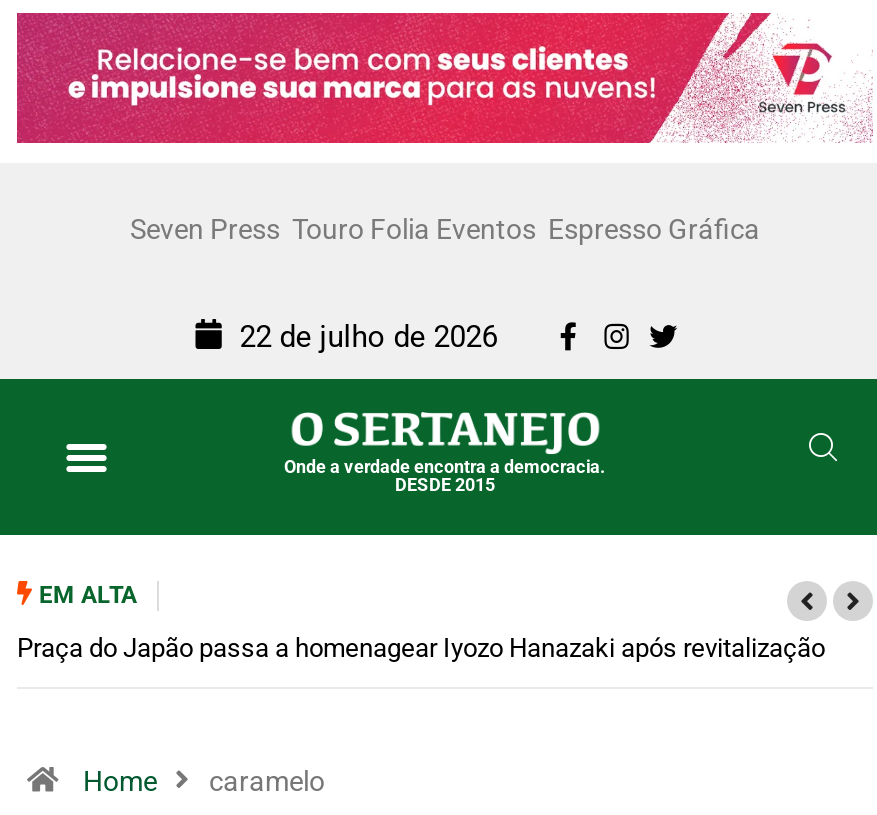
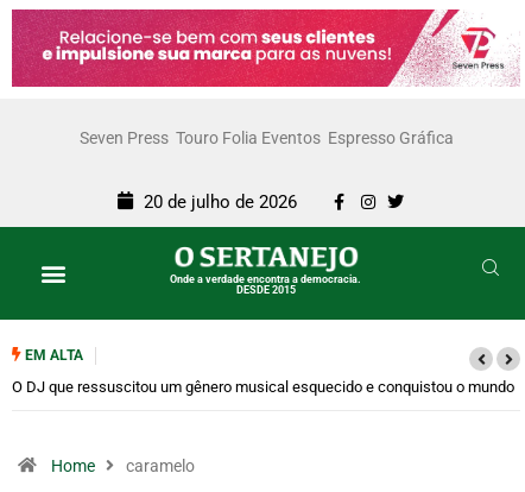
- 22 de julho de 2026
+ 20 de julho de 2026

- Praça do Japão passa a homenagear Iyozo Hanazaki após revitalização
+ O DJ que ressuscitou um gênero musical esquecido e conquistou o mundo
